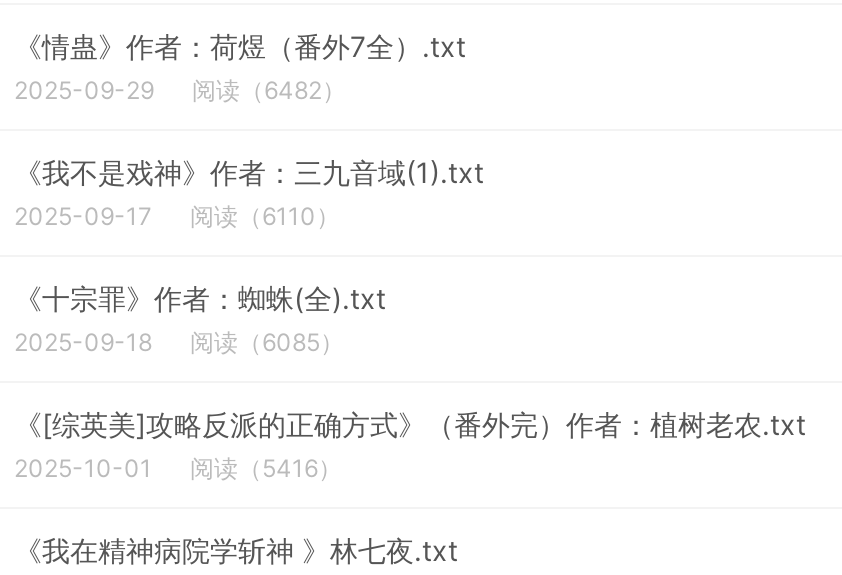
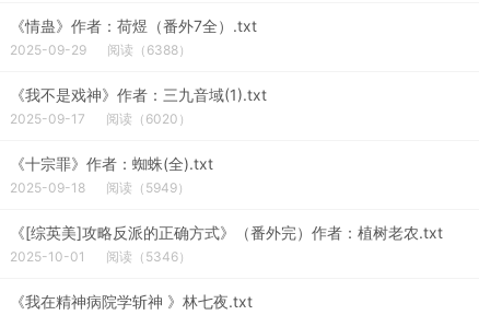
- 2025-09-29 阅读（6482）
+ 2025-09-29 阅读（6388）

- 2025-09-17 阅读（6110）
+ 2025-09-17 阅读（6020）

- 2025-09-18 阅读（6085）
+ 2025-09-18 阅读（5949）

- 2025-10-01 阅读（5416）
+ 2025-10-01 阅读（5346）
